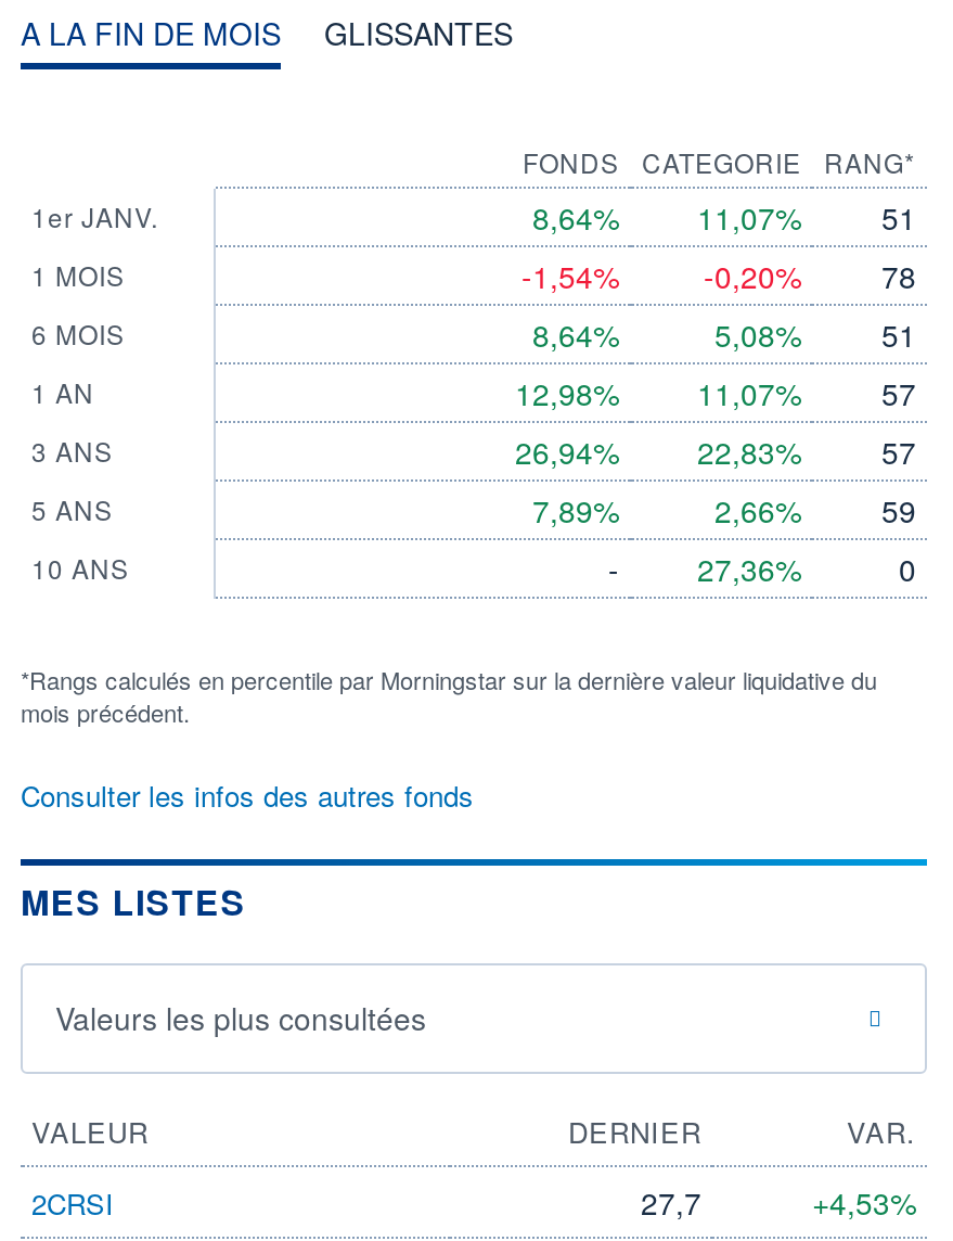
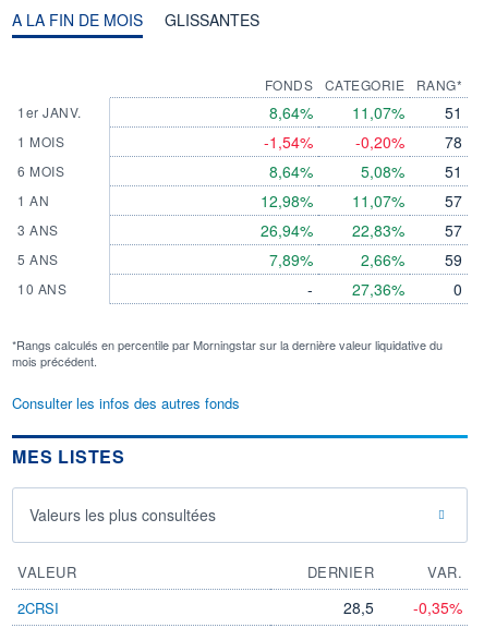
- 27,7
+ 28,5

- +4,53%
+ -0,35%
